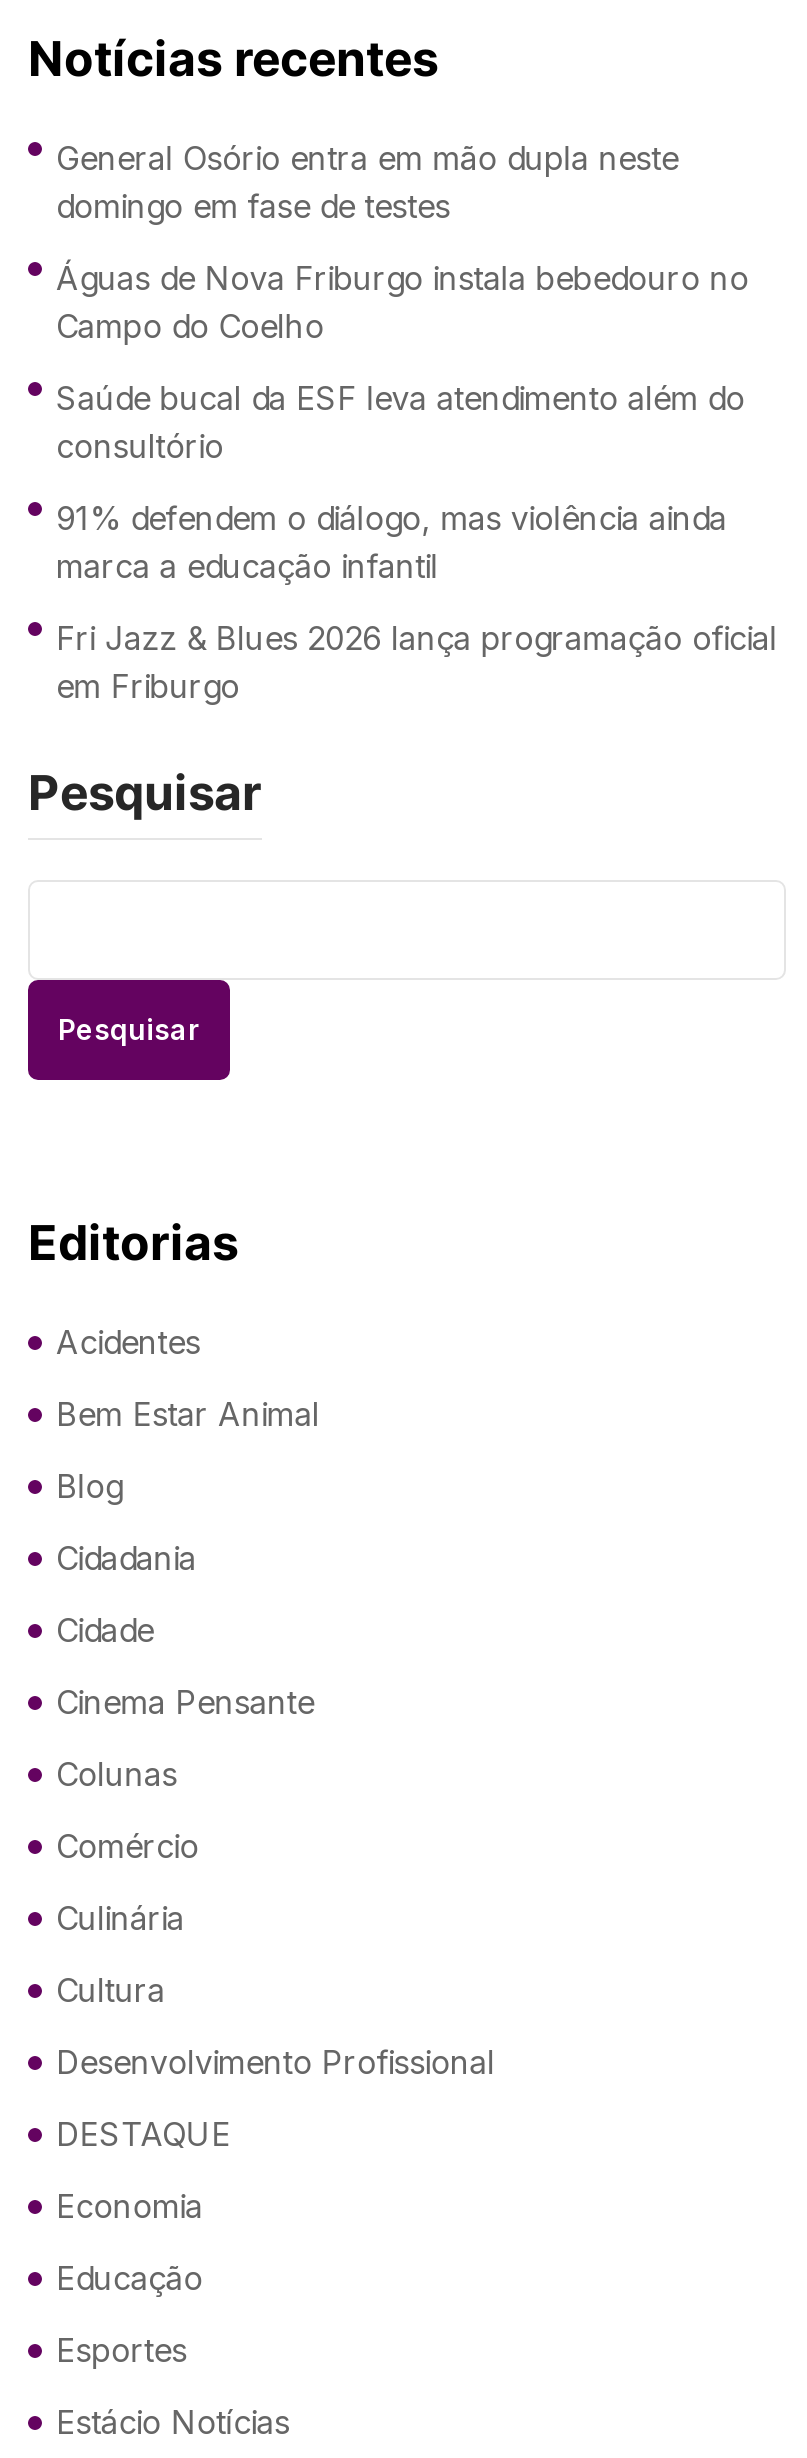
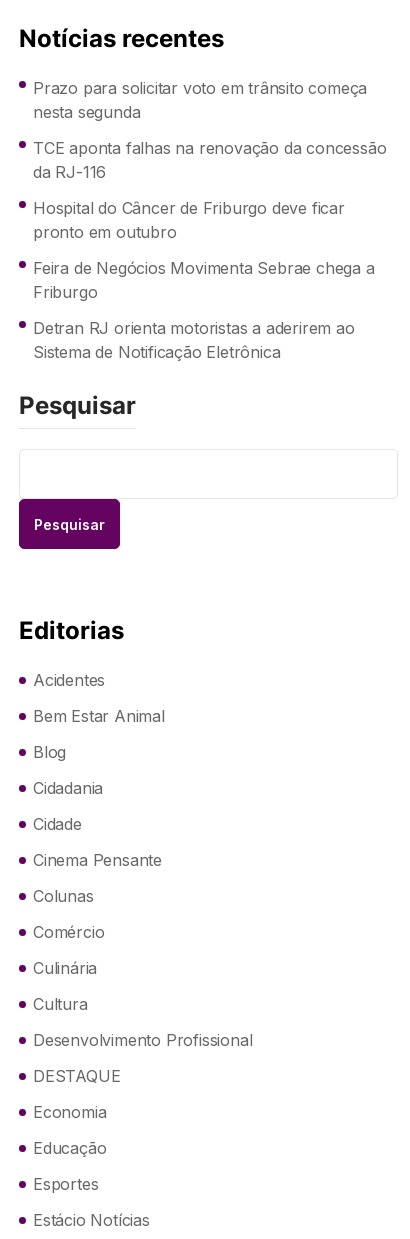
- General Osório entra em mão dupla neste
- domingo em fase de testes
+ Prazo para solicitar voto em trânsito começa
+ nesta segunda

- Águas de Nova Friburgo instala bebedouro no
- Campo do Coelho
+ TCE aponta falhas na renovação da concessão
+ da RJ-116

- Saúde bucal da ESF leva atendimento além do
- consultório
+ Hospital do Câncer de Friburgo deve ficar
+ pronto em outubro

- 91% defendem o diálogo, mas violência ainda
- marca a educação infantil
+ Feira de Negócios Movimenta Sebrae chega a
+ Friburgo

- Fri Jazz & Blues 2026 lança programação oficial
- em Friburgo
+ Detran RJ orienta motoristas a aderirem ao
+ Sistema de Notificação Eletrônica
